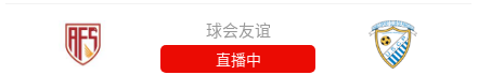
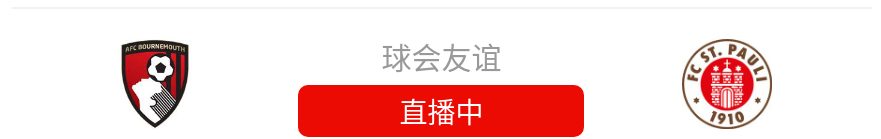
- [image]
+ [image]

- [image]
+ [image]
